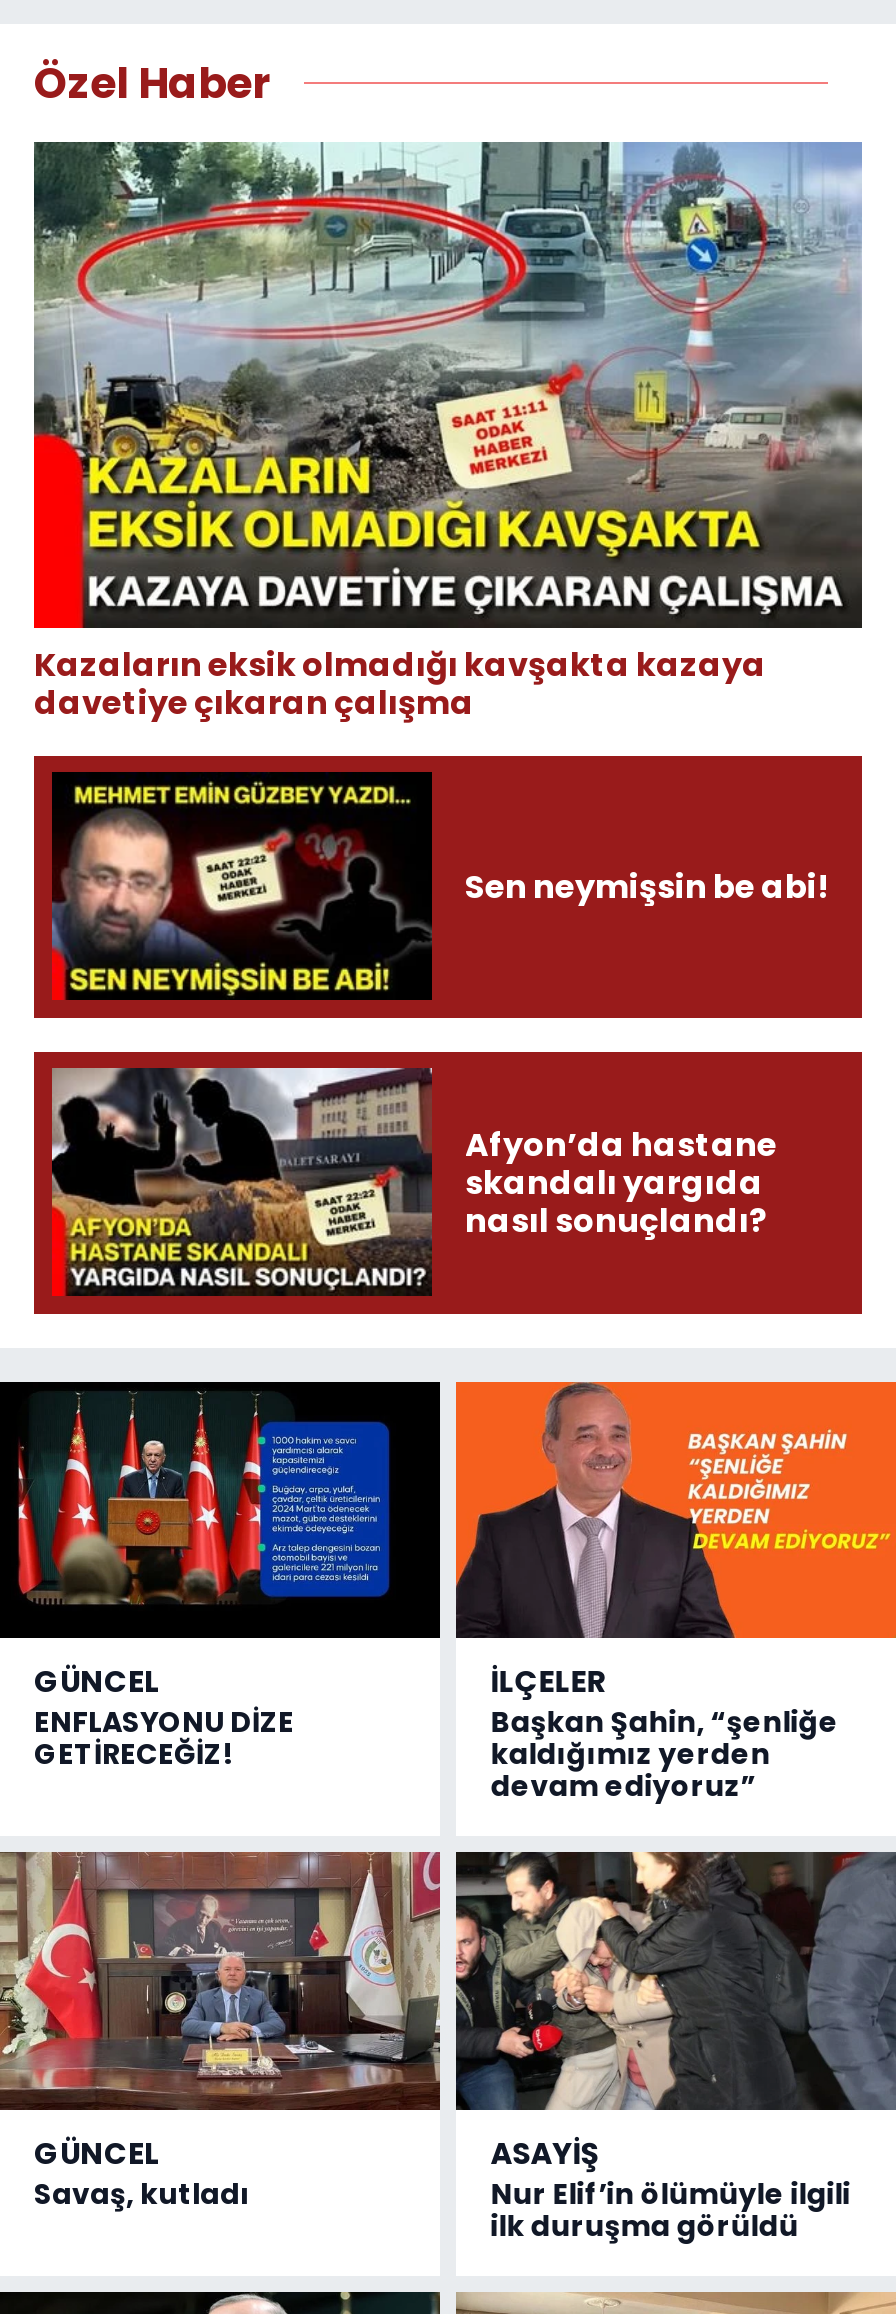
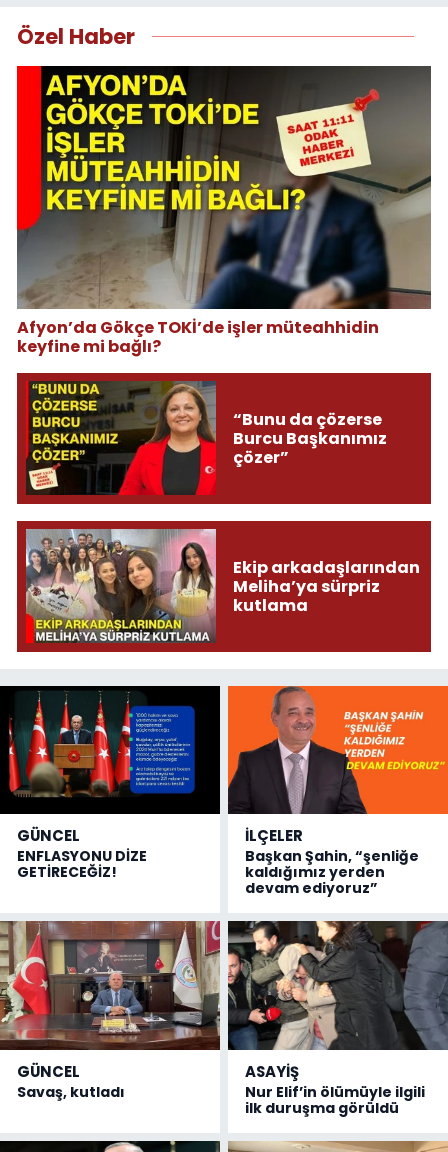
- [image]
- Kazaların eksik olmadığı kavşakta kazaya
- davetiye çıkaran çalışma
+ [image]
+ Afyon’da Gökçe TOKİ’de işler müteahhidin
+ keyfine mi bağlı?

- [image]
- Sen neymişsin be abi!
+ [image]
+ “Bunu da çözerse
+ Burcu Başkanımız
+ çözer”

- [image]
- Afyon’da hastane
- skandalı yargıda
- nasıl sonuçlandı?
+ [image]
+ Ekip arkadaşlarından
+ Meliha’ya sürpriz
+ kutlama
